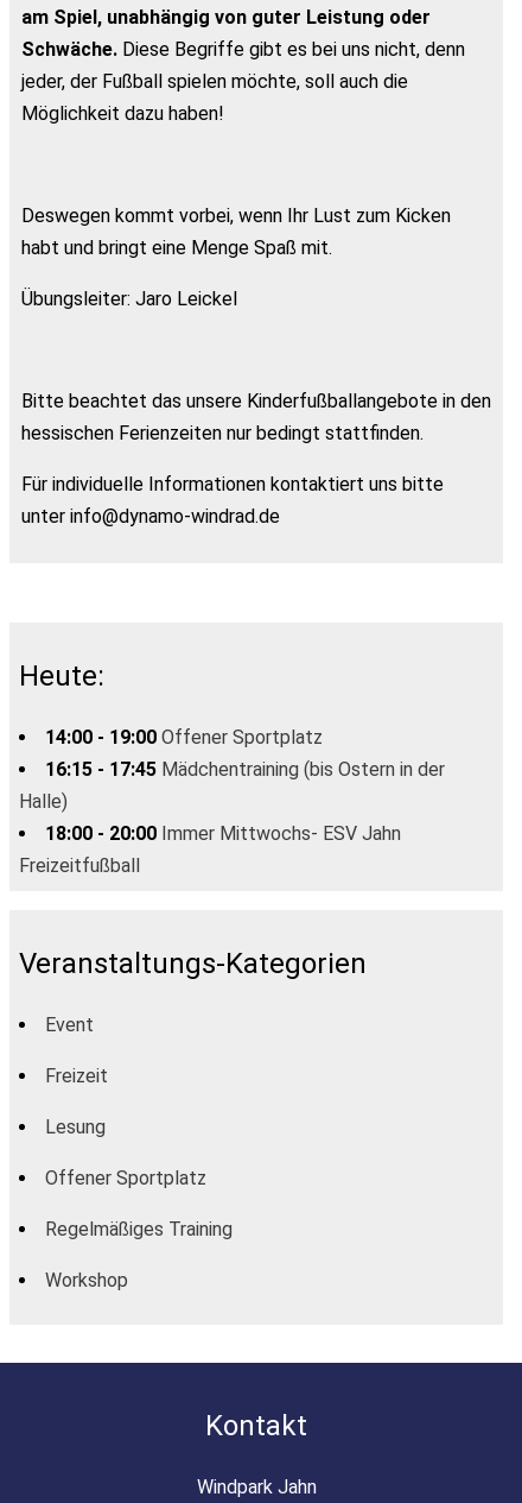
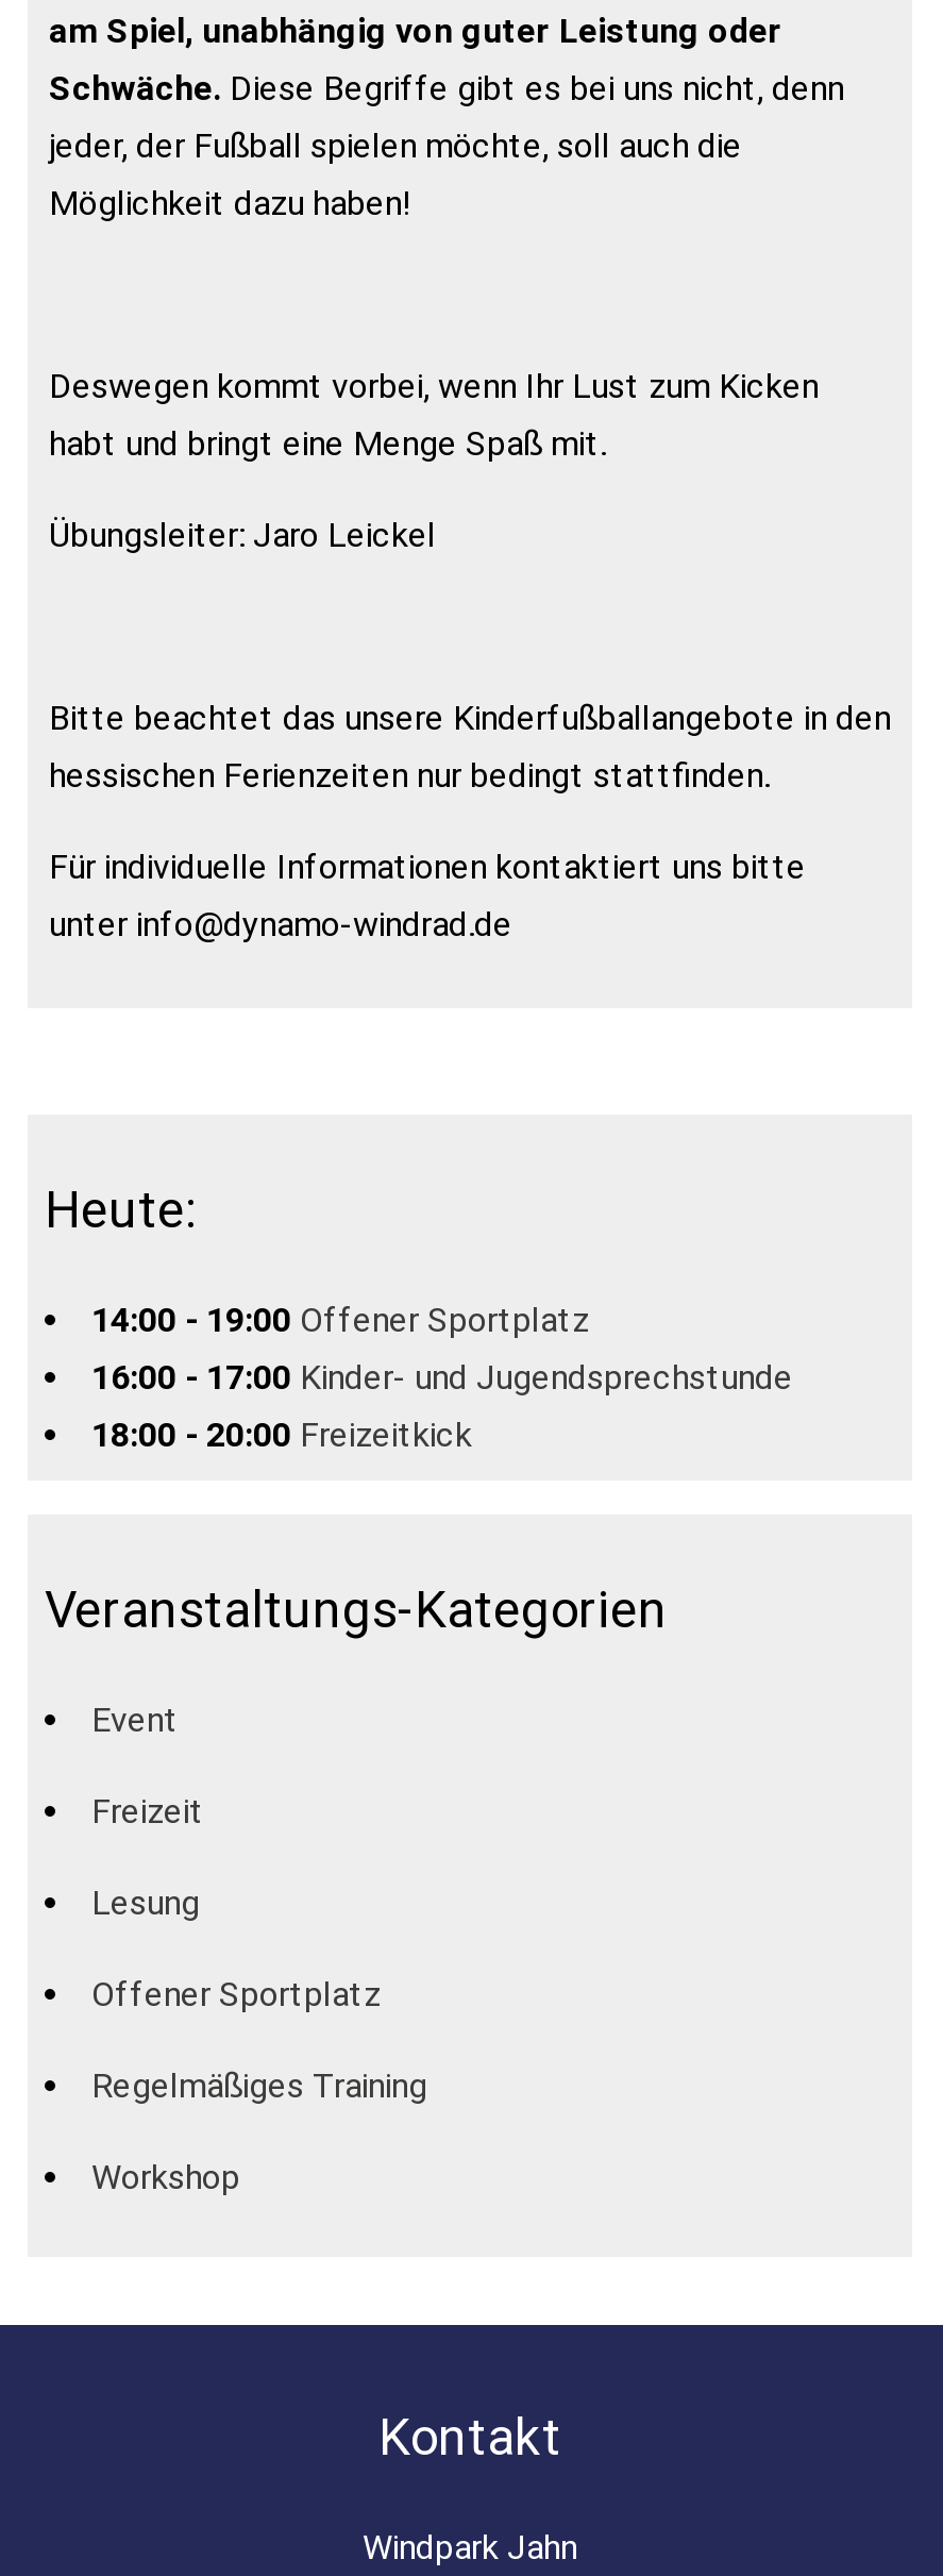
- 16:15 - 17:45 Mädchentraining (bis Ostern in der
- Halle)
- 18:00 - 20:00 Immer Mittwochs- ESV Jahn
- Freizeitfußball
+ 16:00 - 17:00 Kinder- und Jugendsprechstunde
+ 18:00 - 20:00 Freizeitkick
